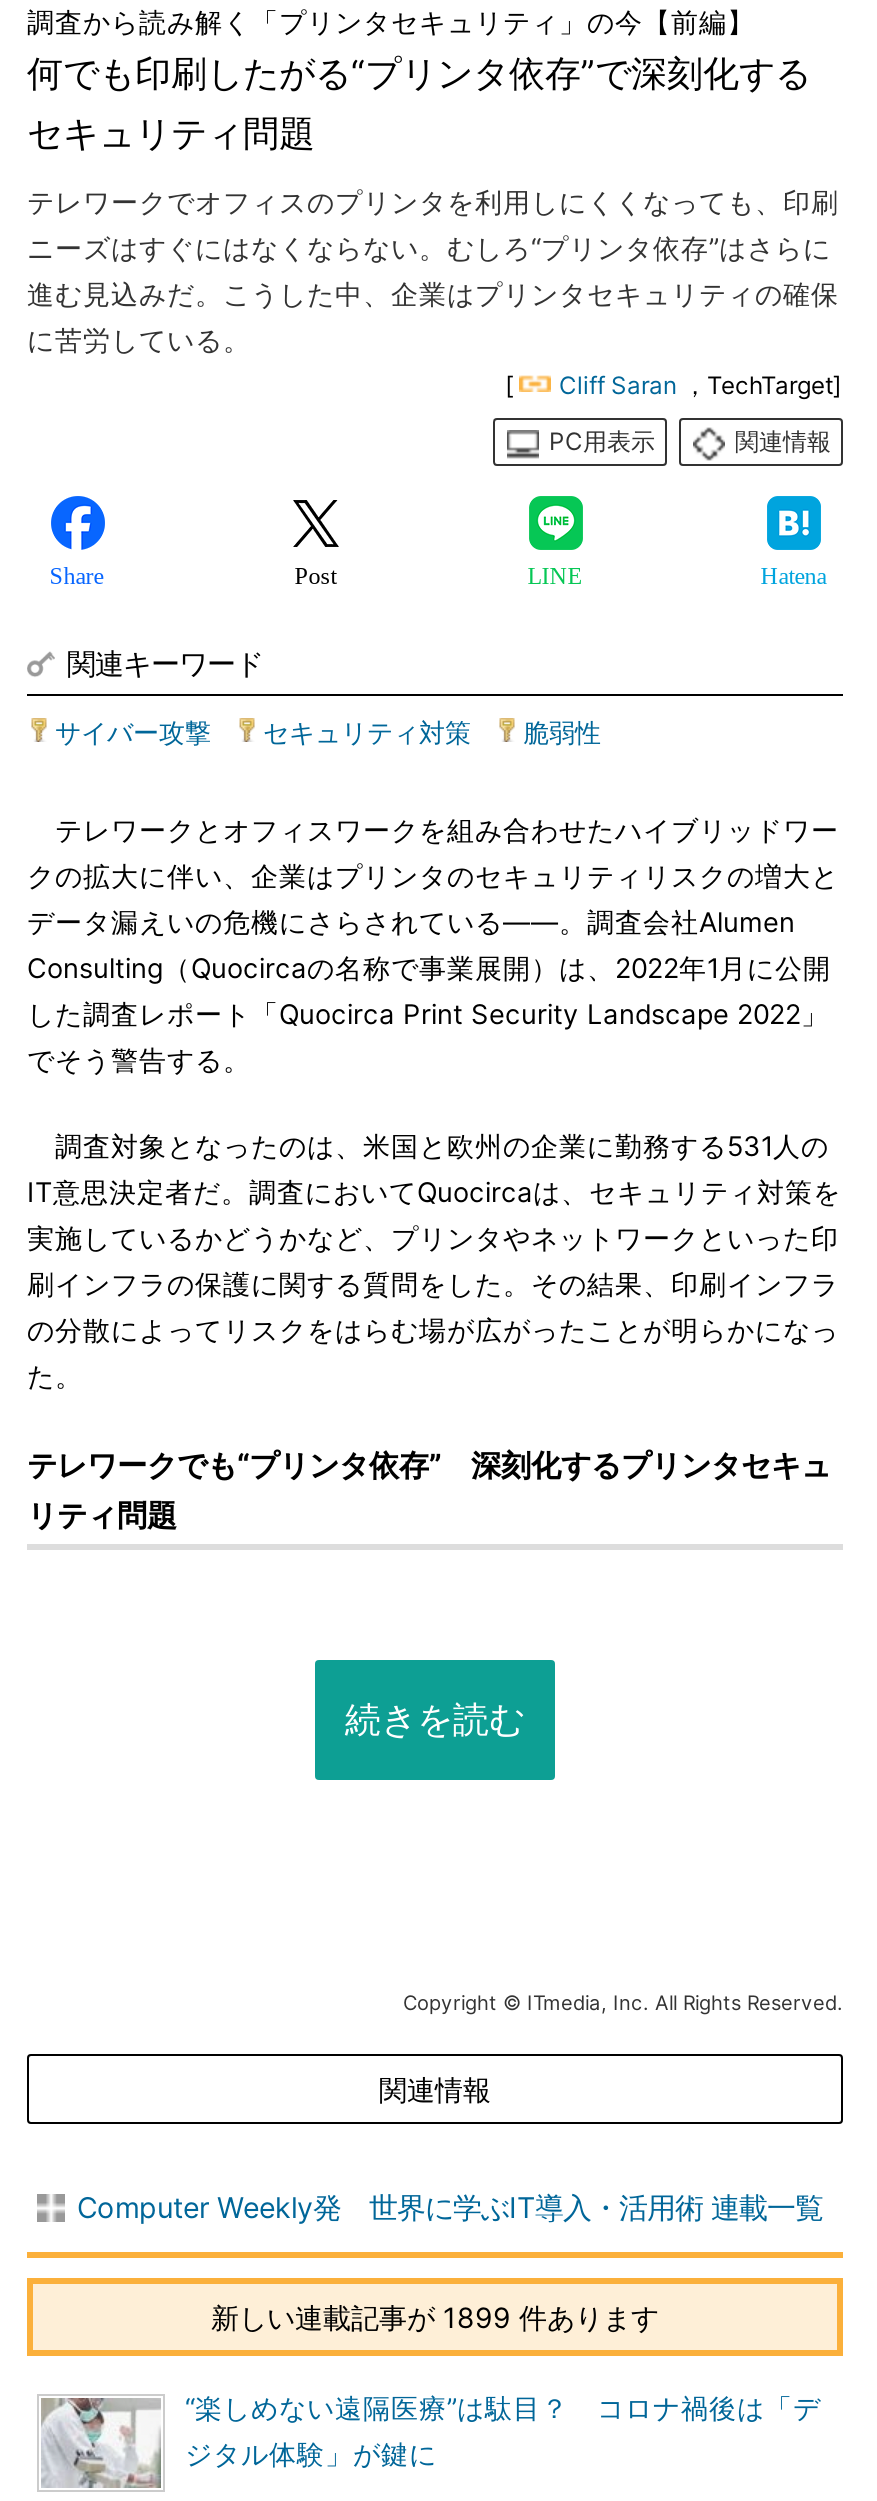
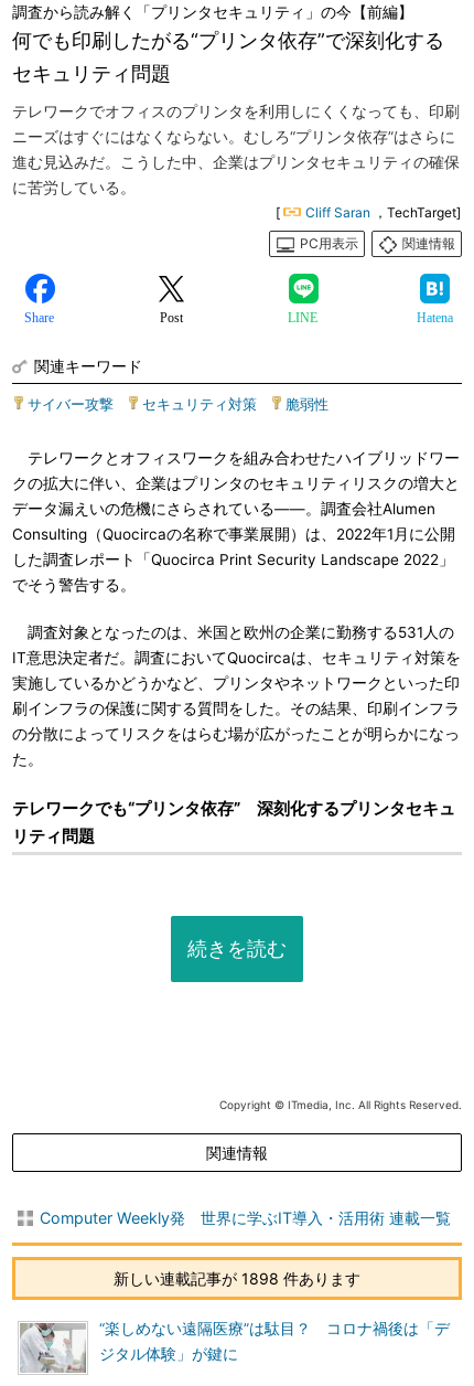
- 新しい連載記事が 1899 件あります
+ 新しい連載記事が 1898 件あります
